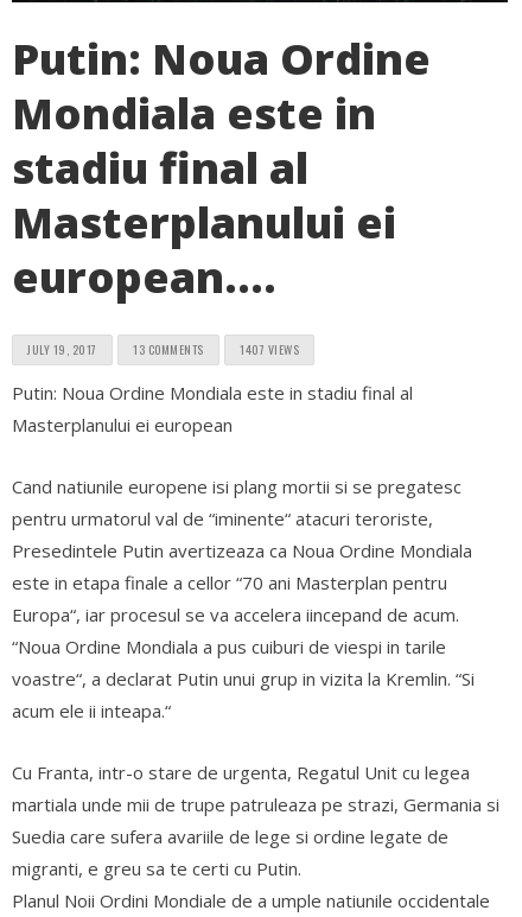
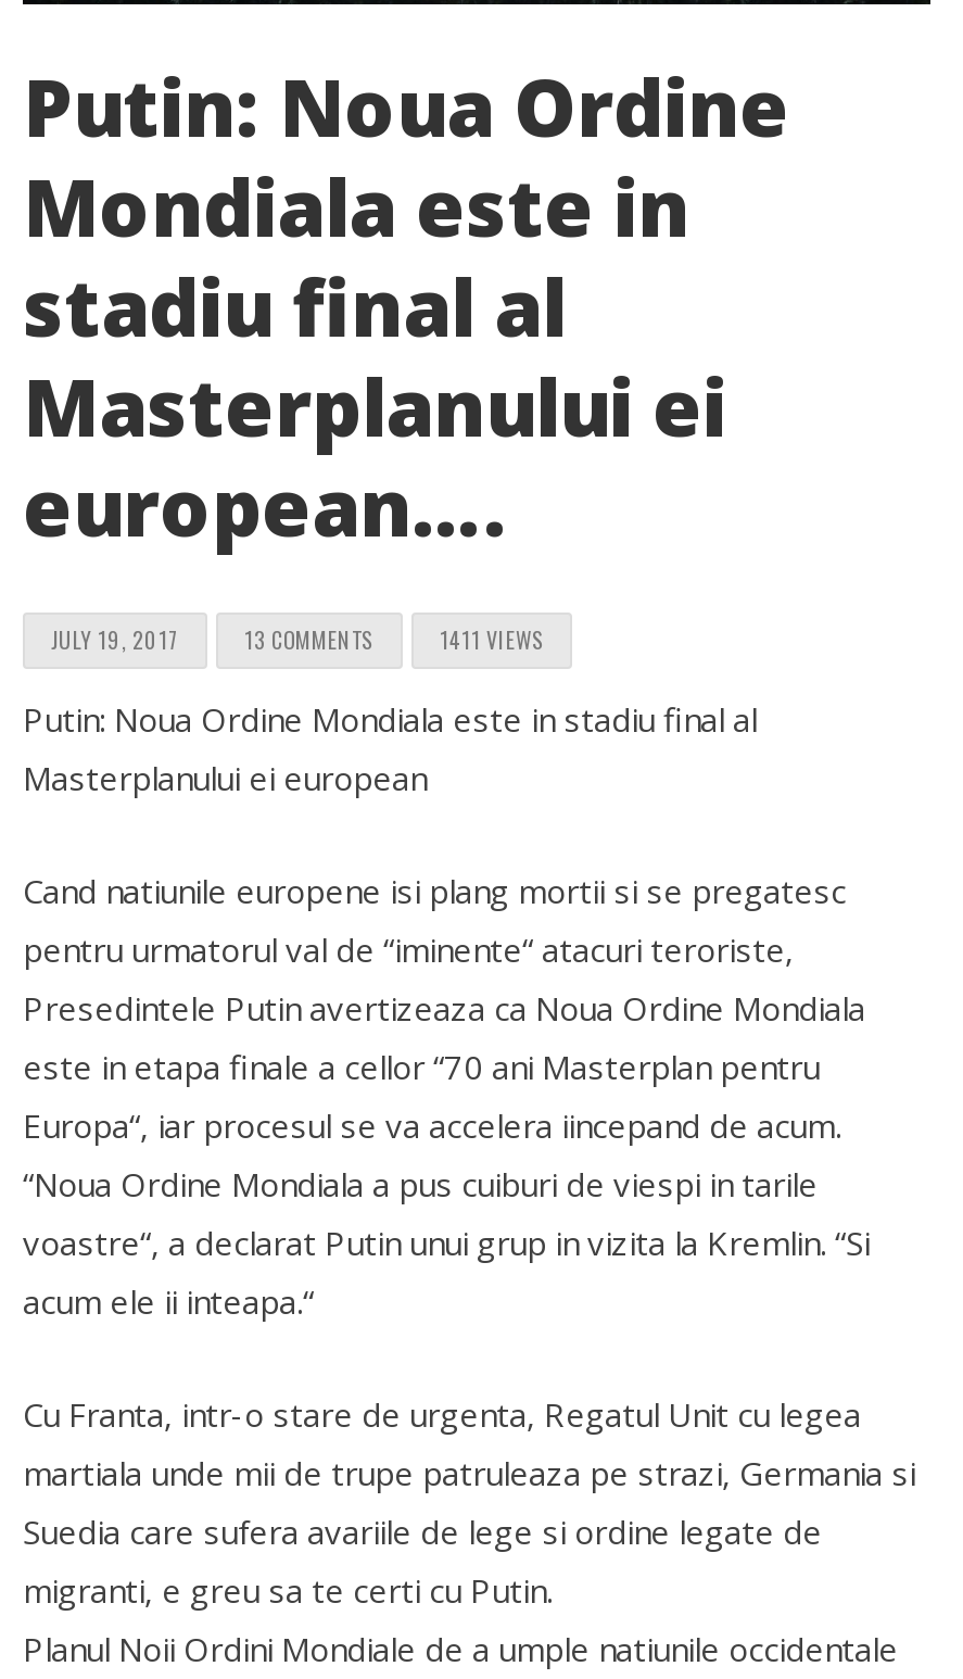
- 1407 VIEWS
+ 1411 VIEWS
